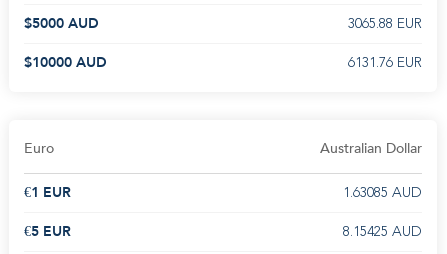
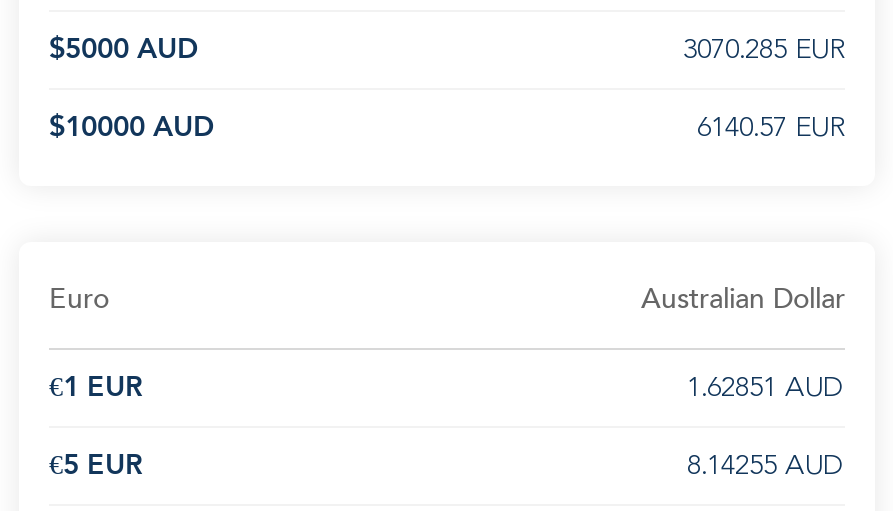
- 3065.88 EUR
+ 3070.285 EUR

- 6131.76 EUR
+ 6140.57 EUR

- 1.63085 AUD
+ 1.62851 AUD

- 8.15425 AUD
+ 8.14255 AUD
